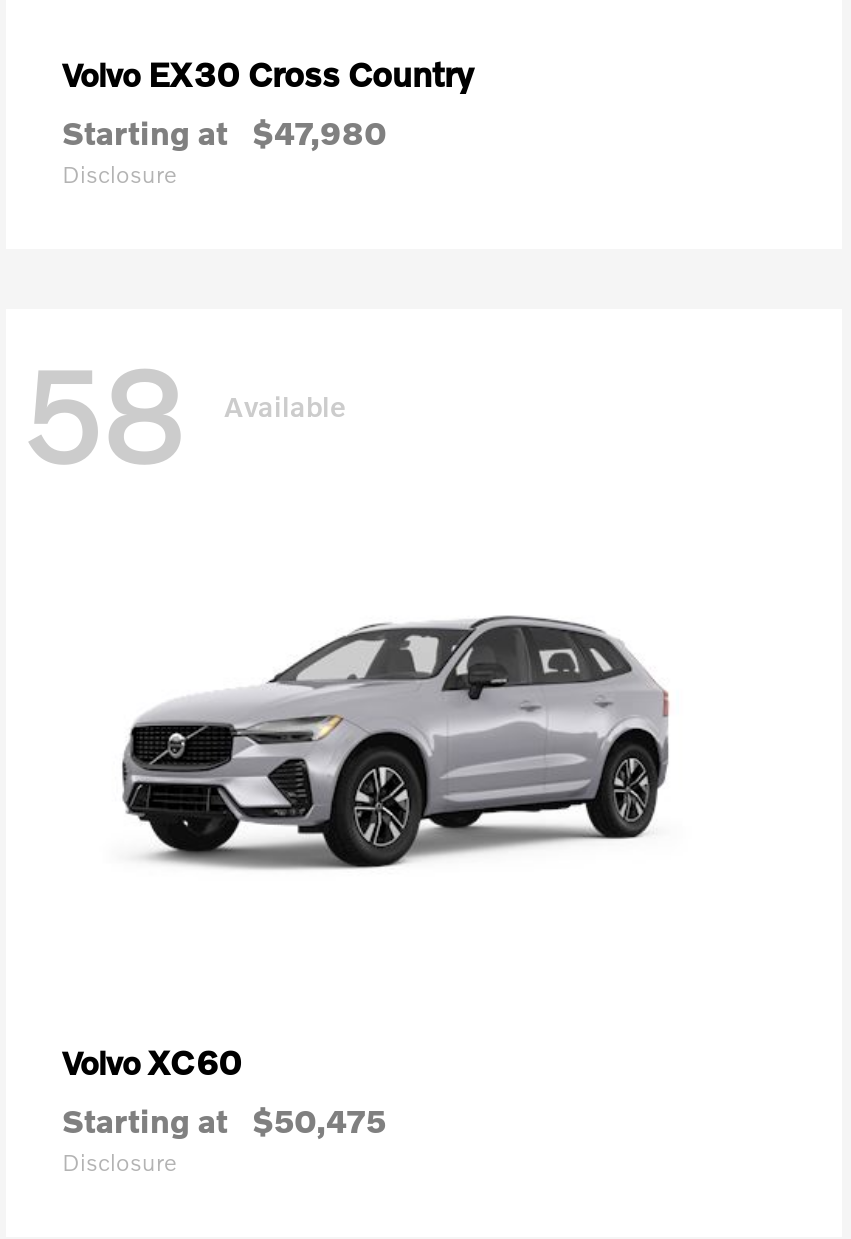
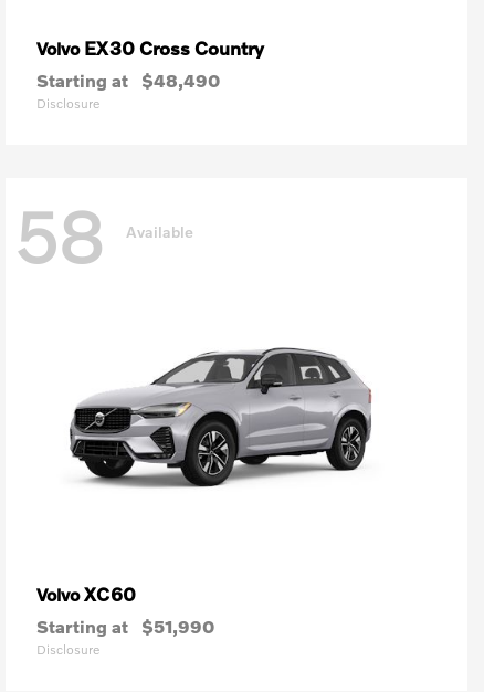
- Starting at $47,980
+ Starting at $48,490

- Starting at $50,475
+ Starting at $51,990
